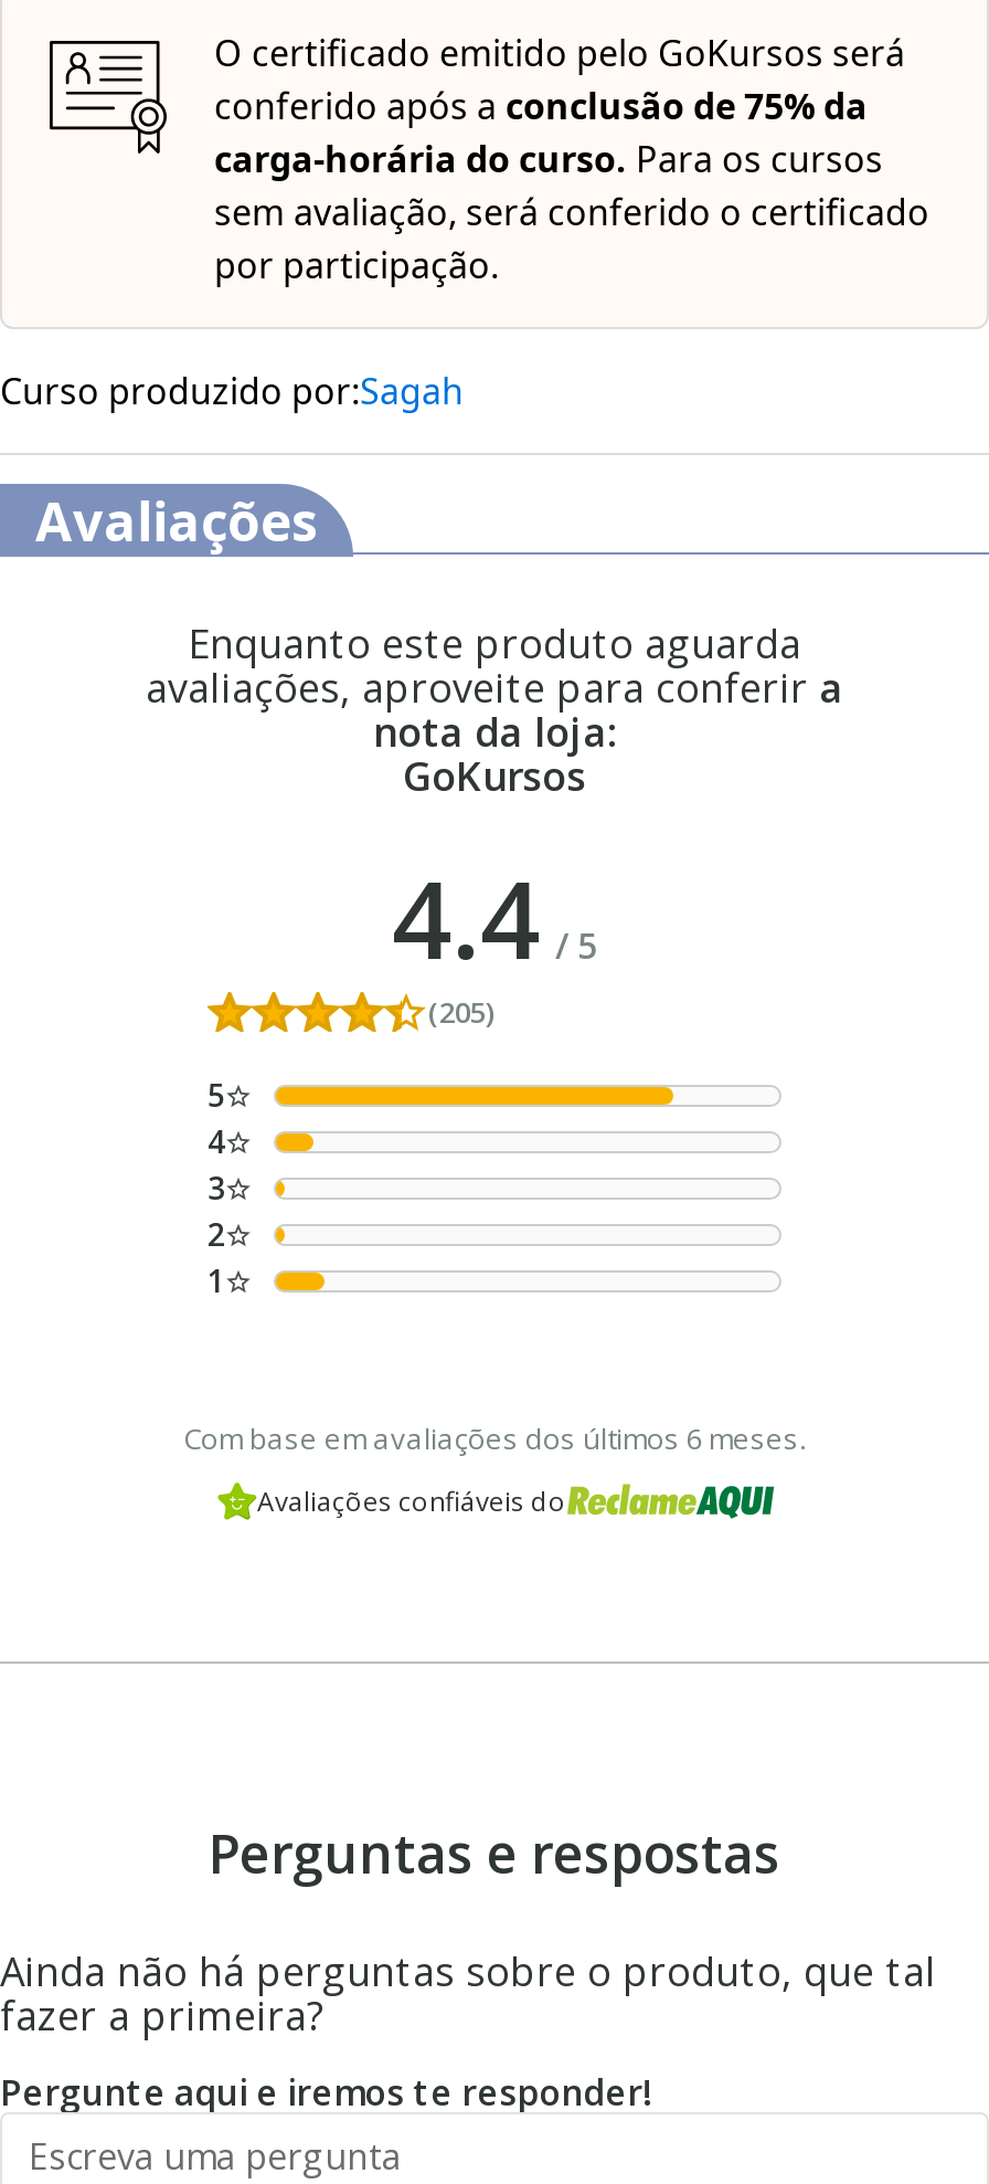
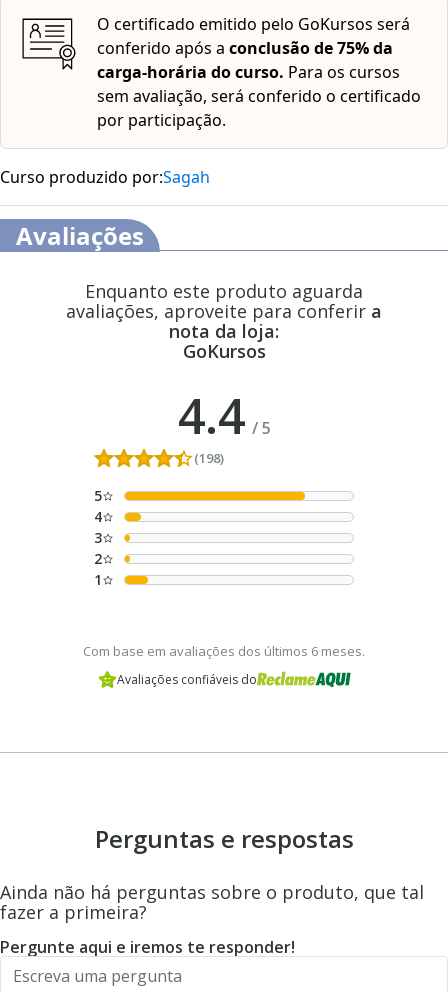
- (205)
+ (198)
